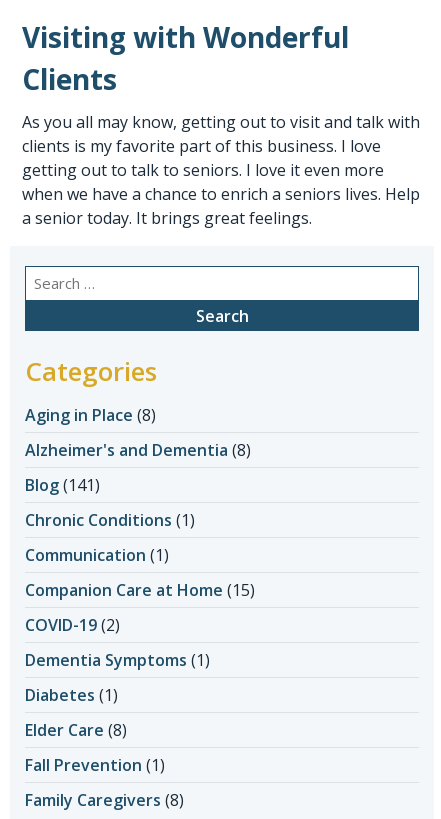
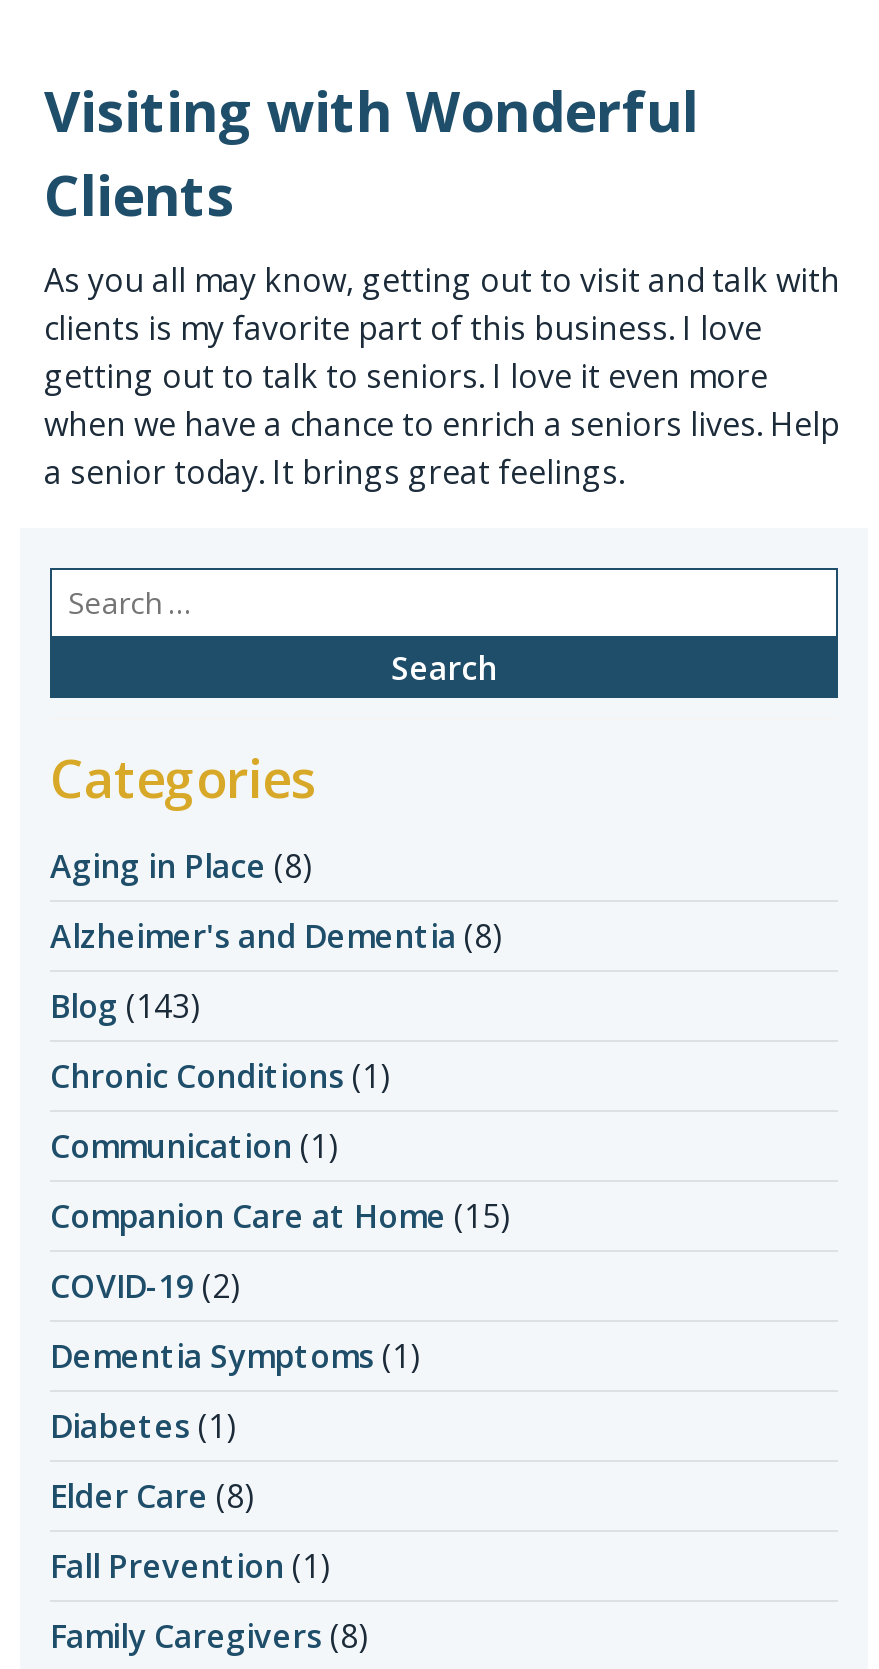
- Blog (141)
+ Blog (143)
